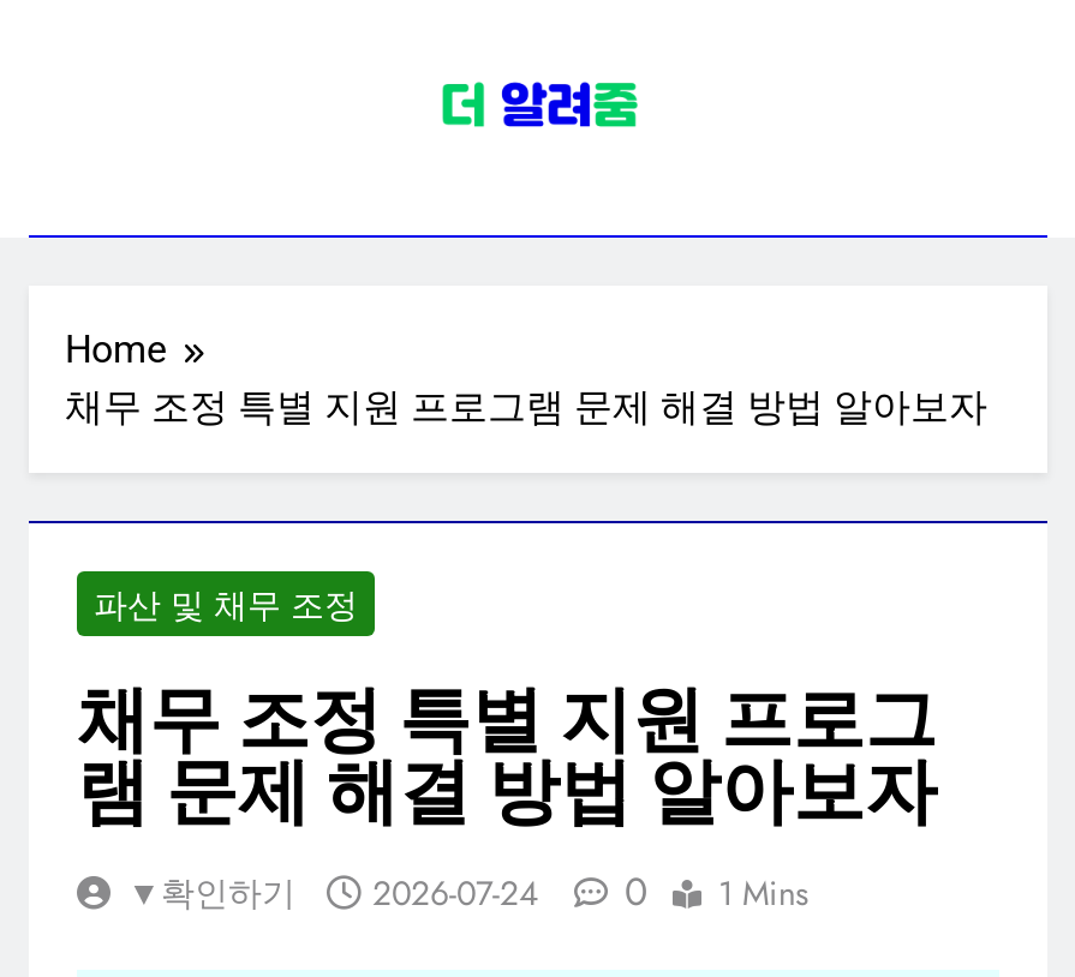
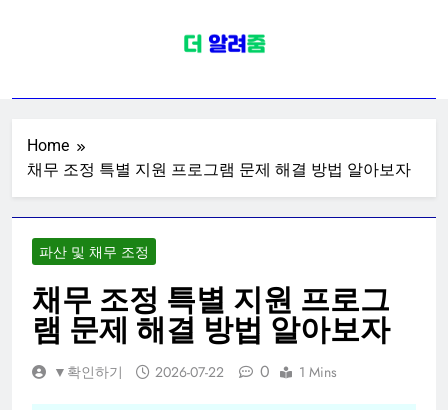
- 2026-07-24
+ 2026-07-22
